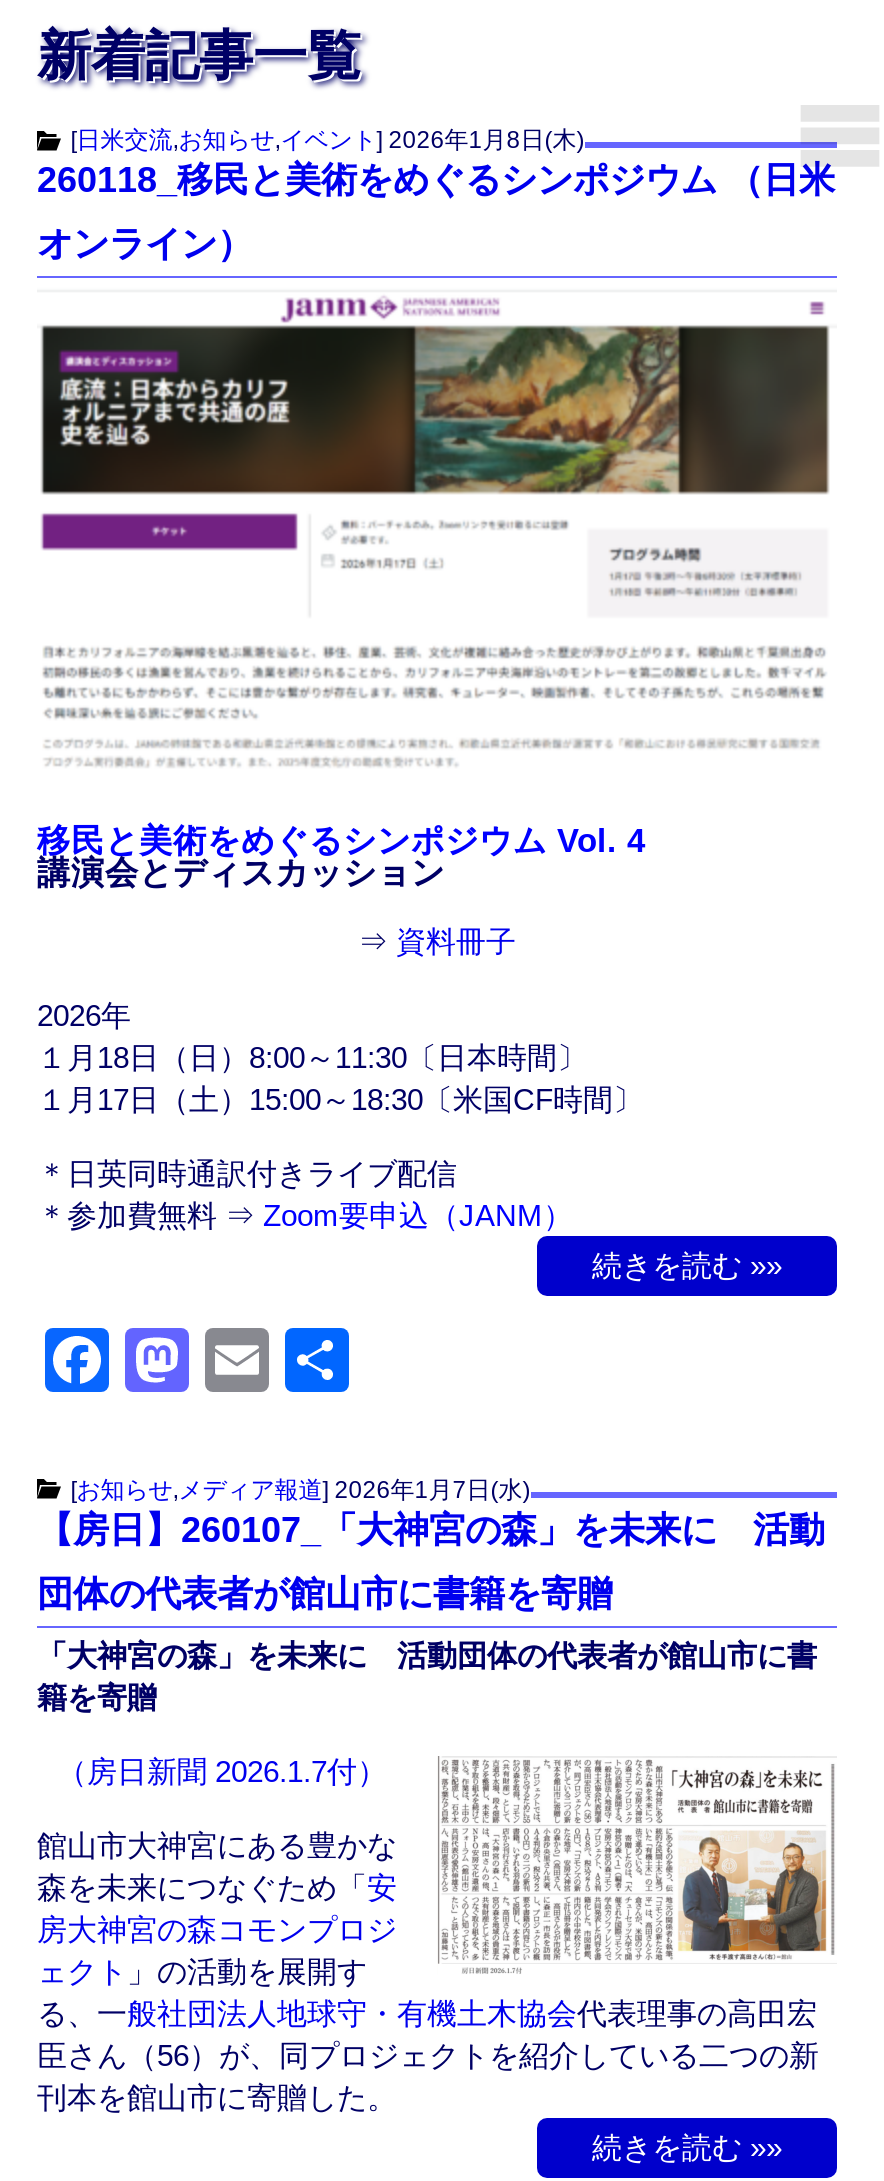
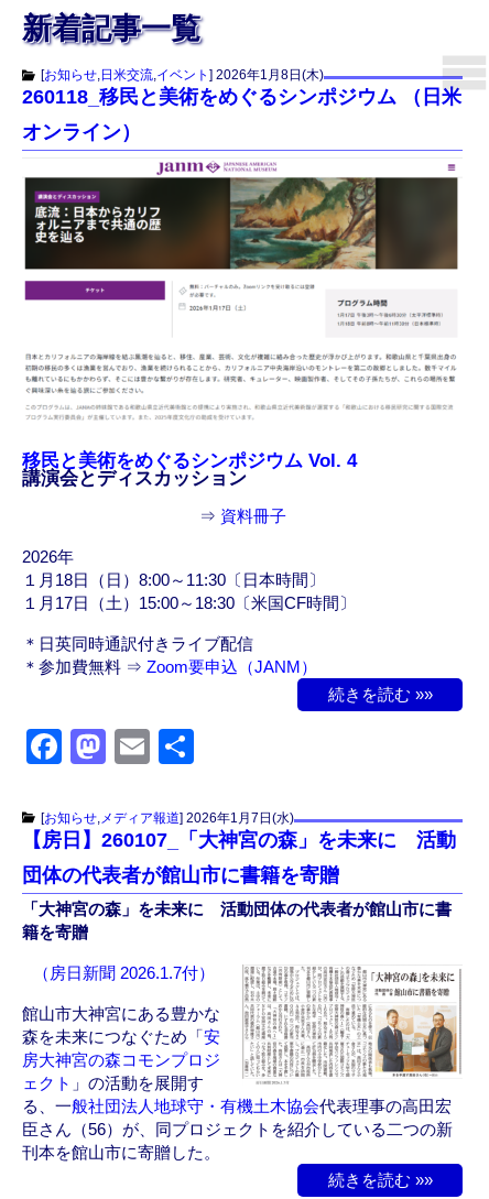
- [日米交流,お知らせ,イベント] 2026年1月8日(木)
+ [お知らせ,日米交流,イベント] 2026年1月8日(木)
